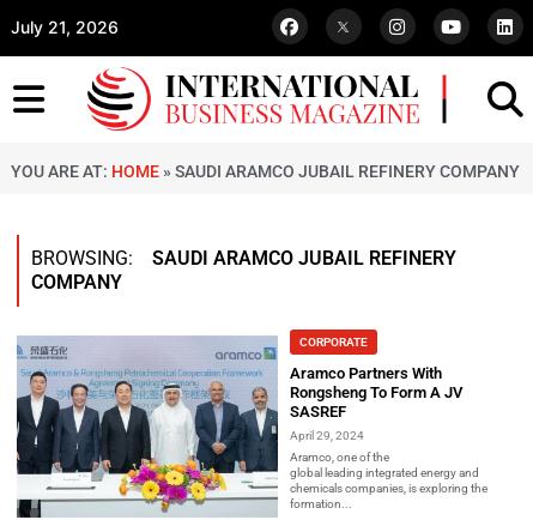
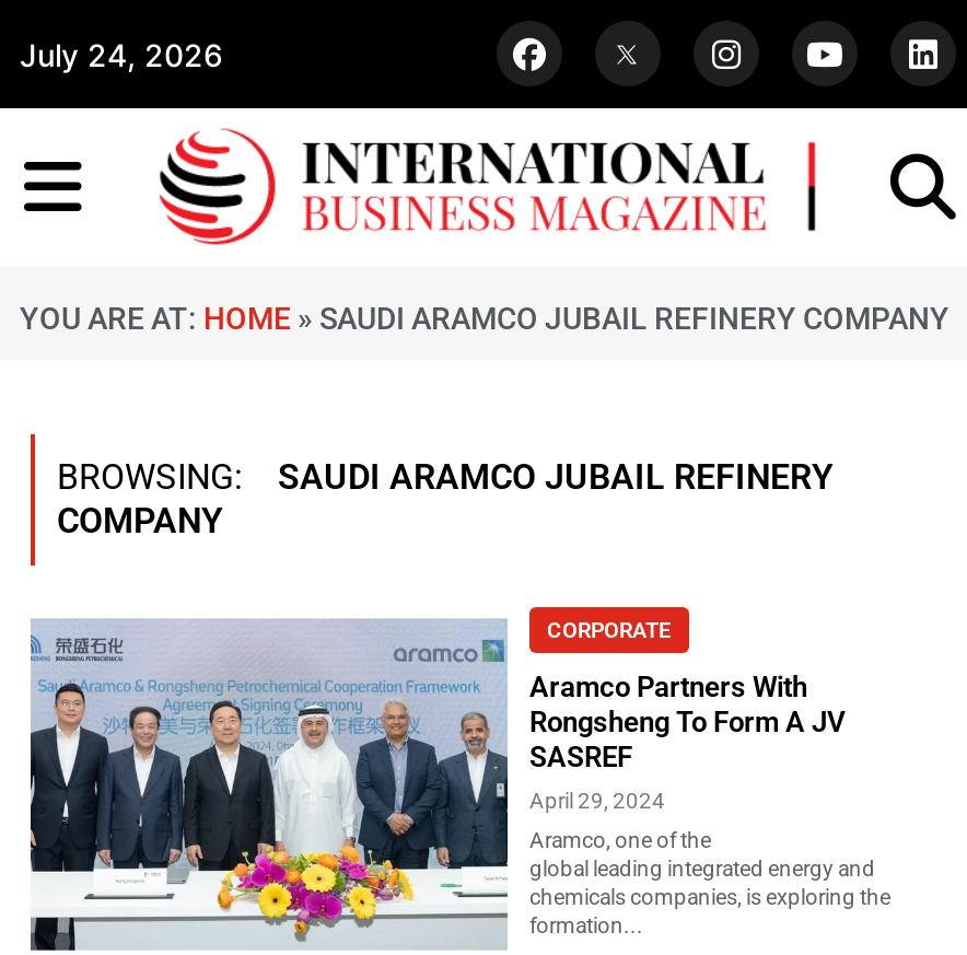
- July 21, 2026
+ July 24, 2026
